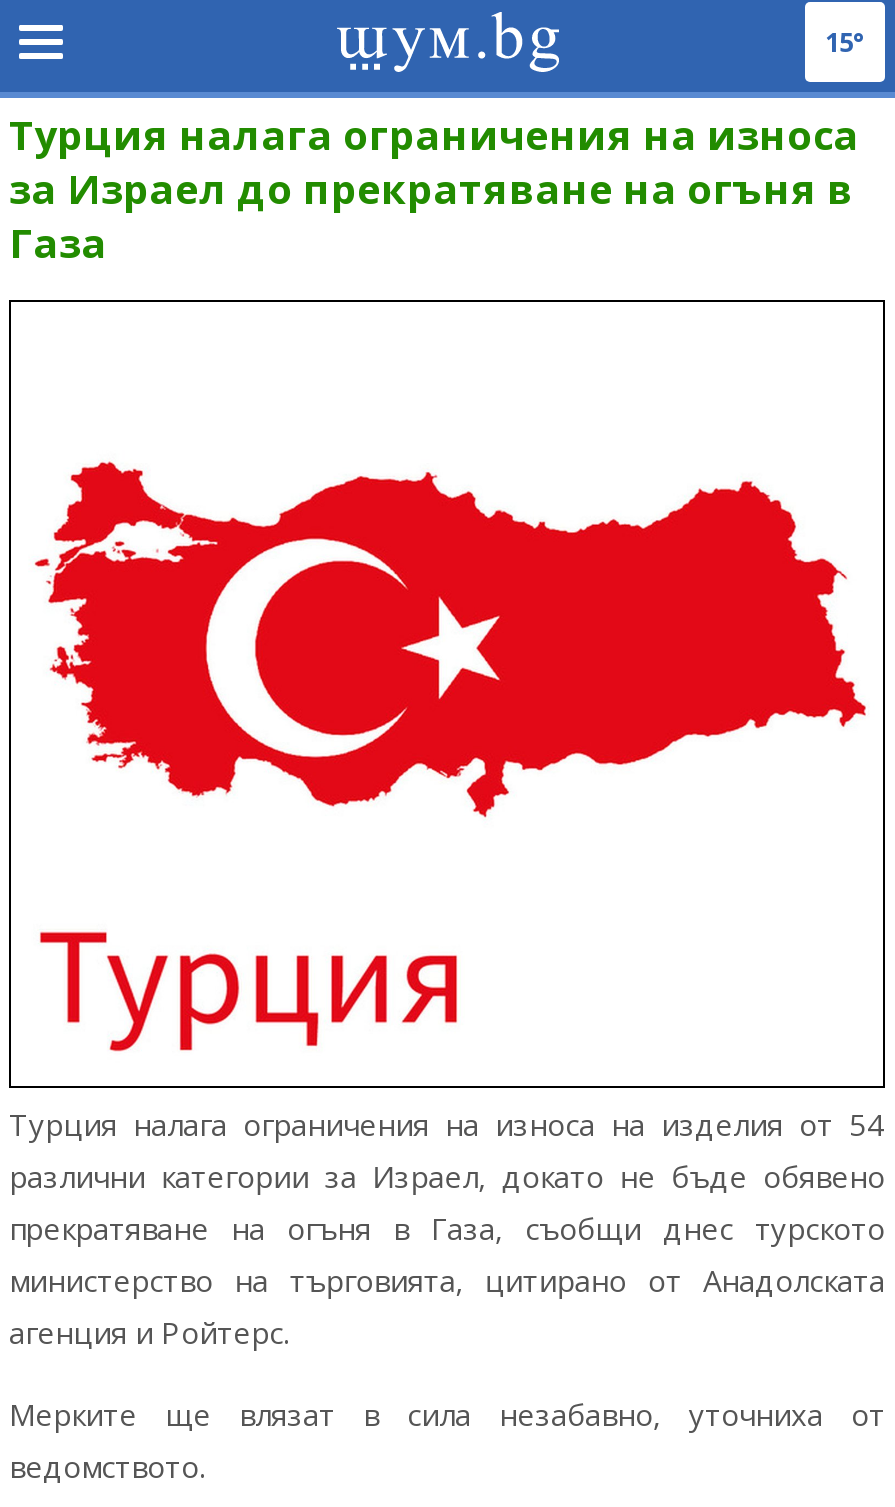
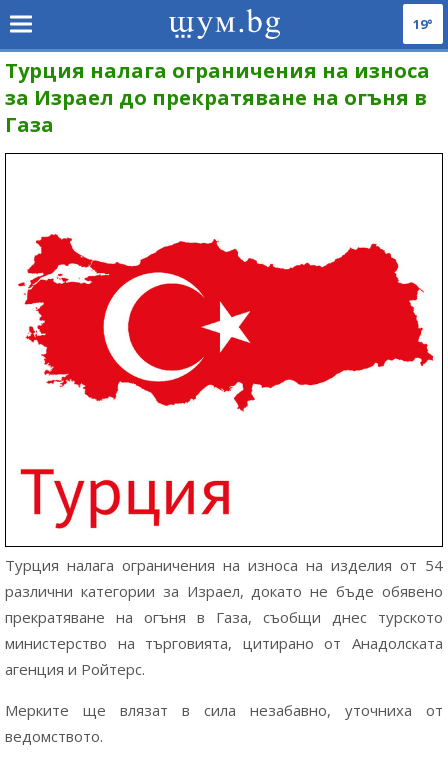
- 15°
+ 19°
